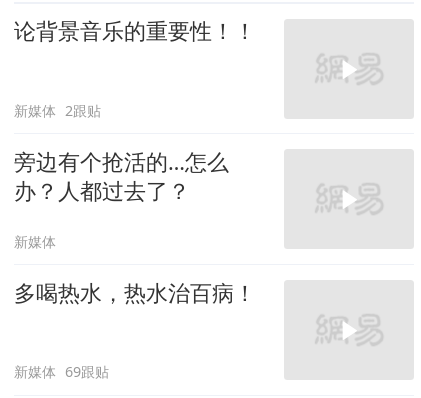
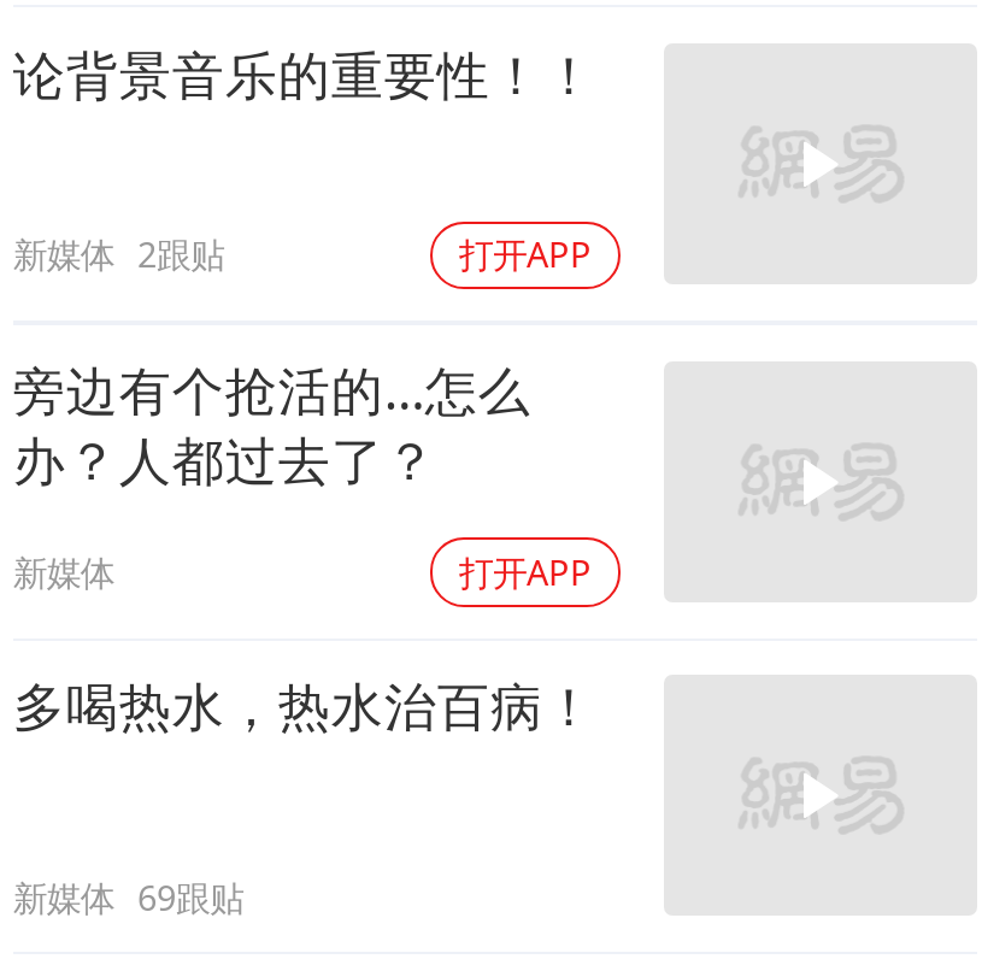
+ 打开APP

+ 打开APP
